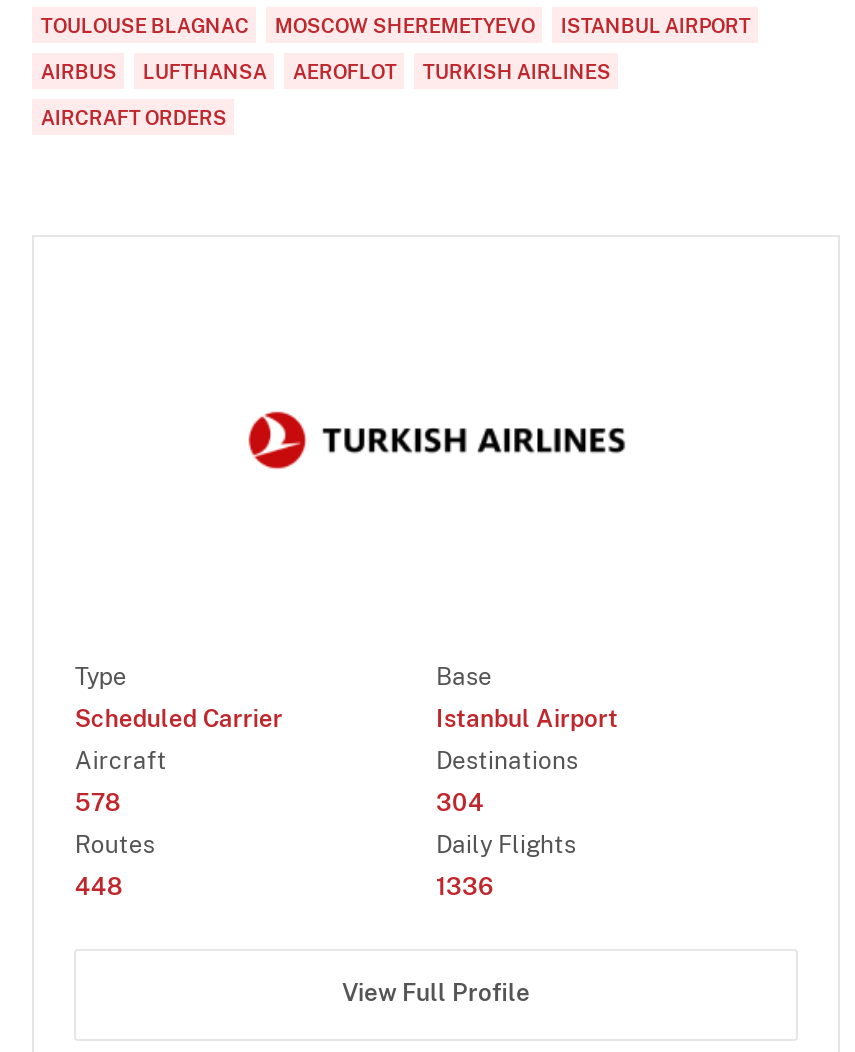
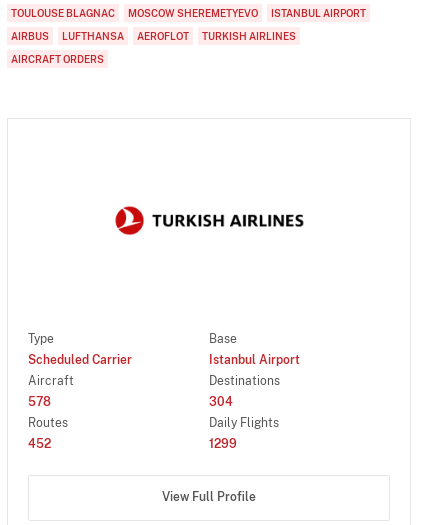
- 448
+ 452

- 1336
+ 1299
